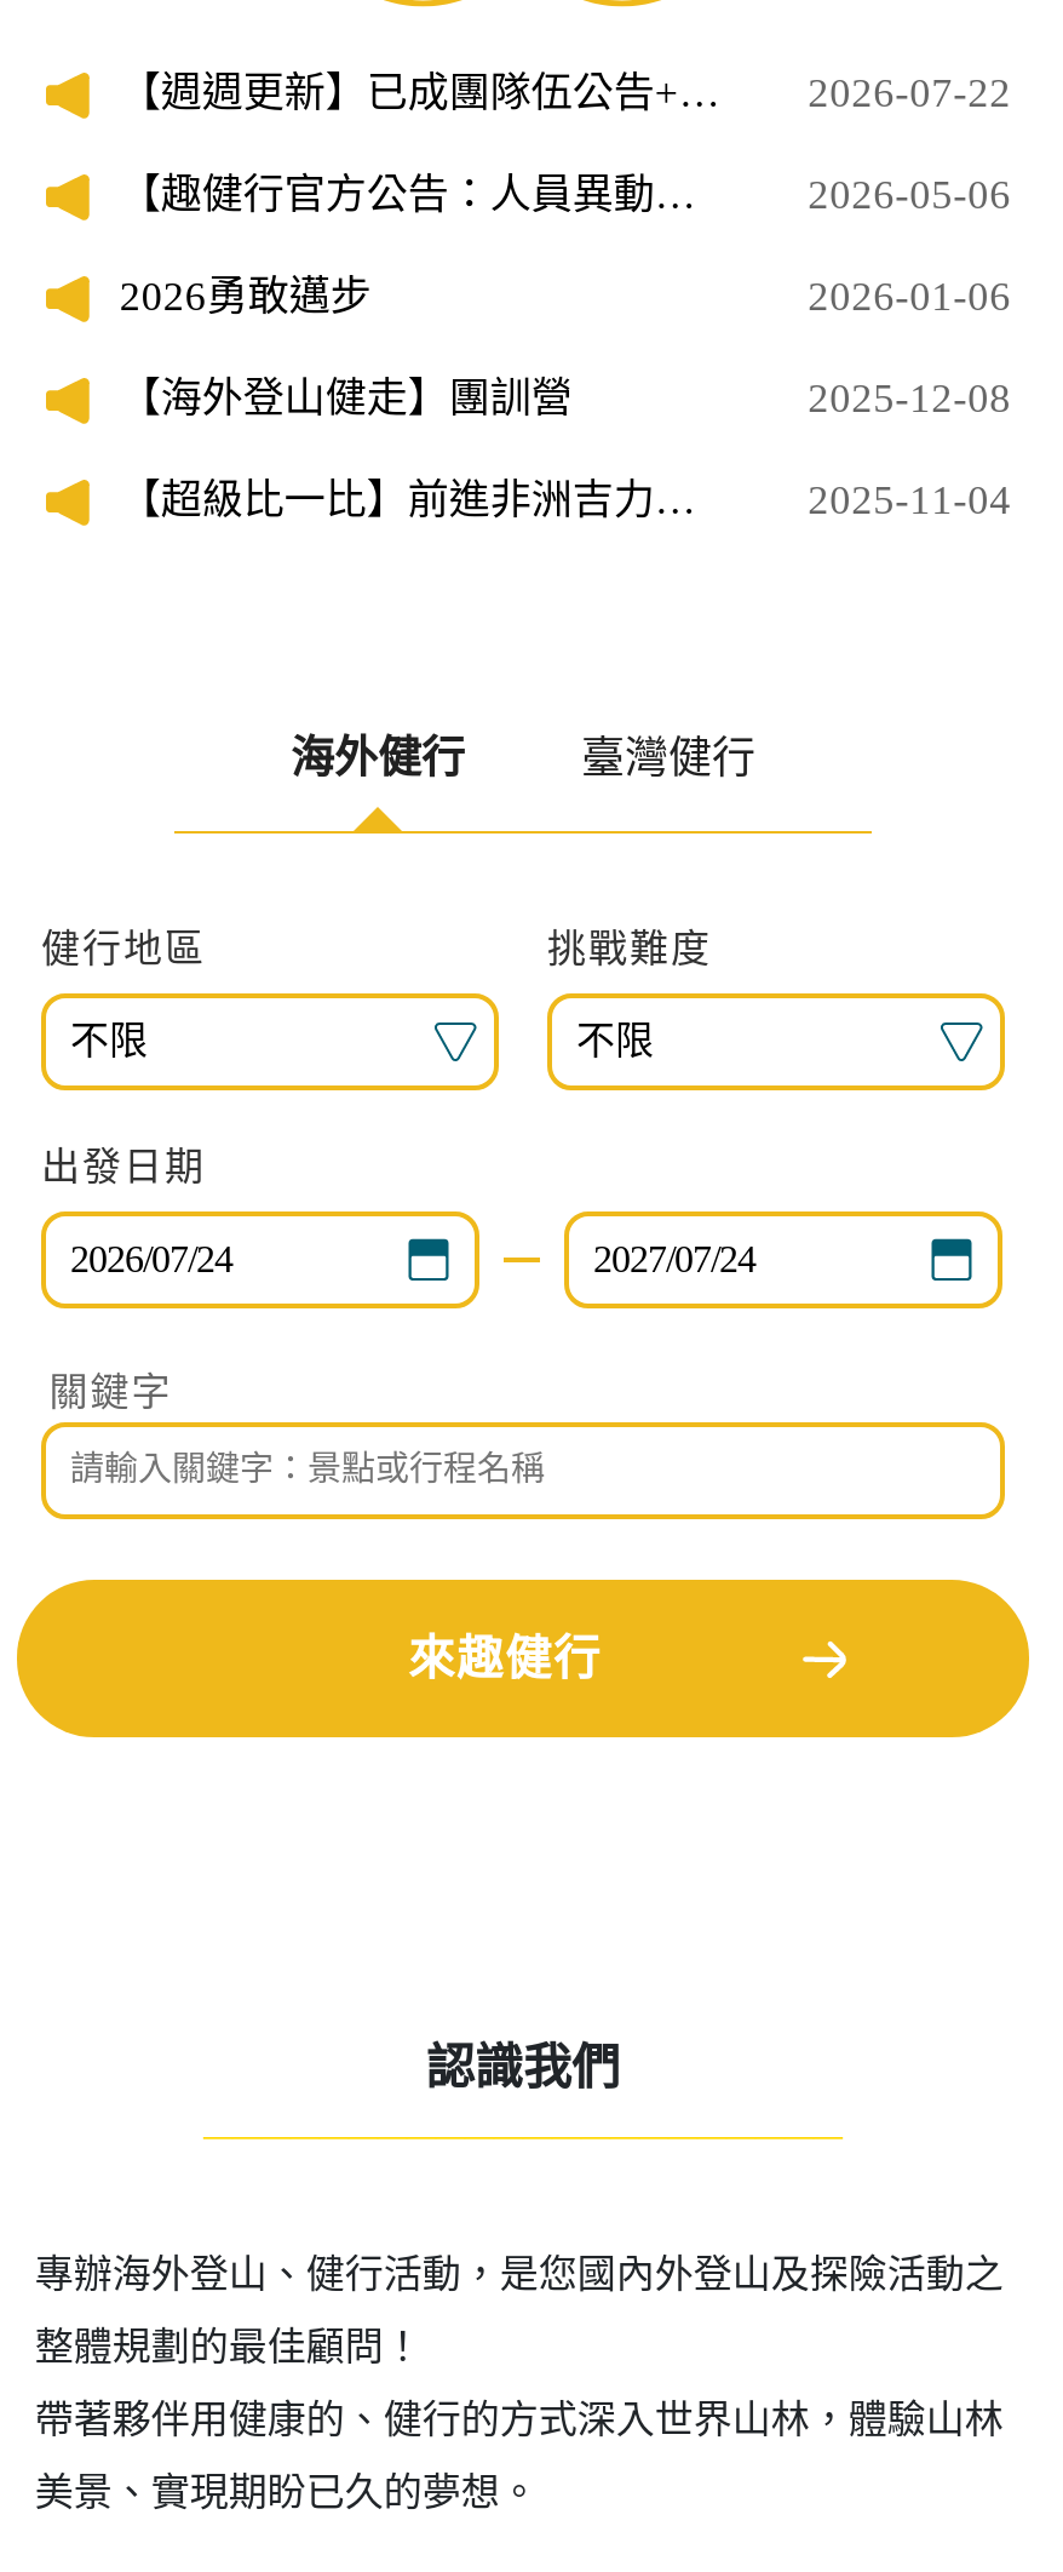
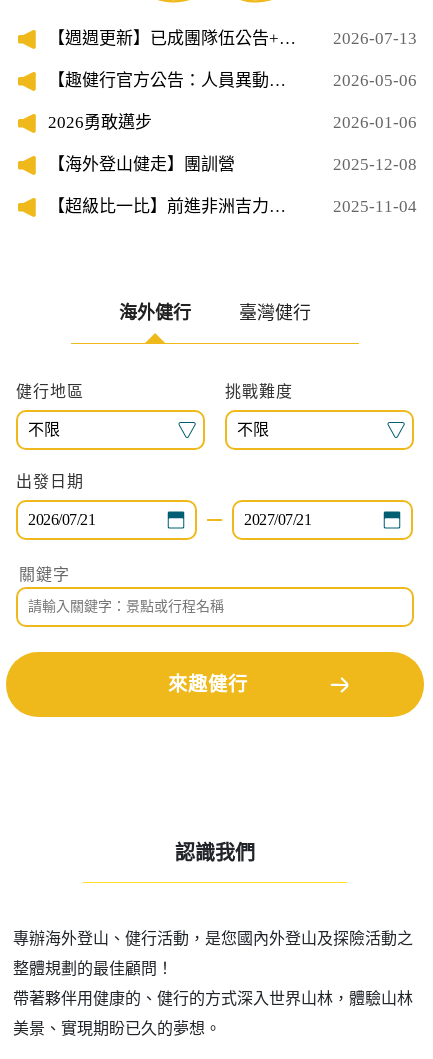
- 2026-07-22
+ 2026-07-13
